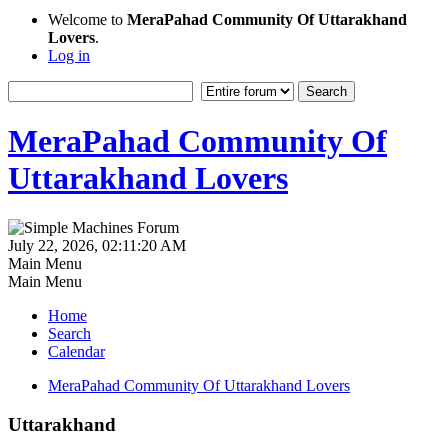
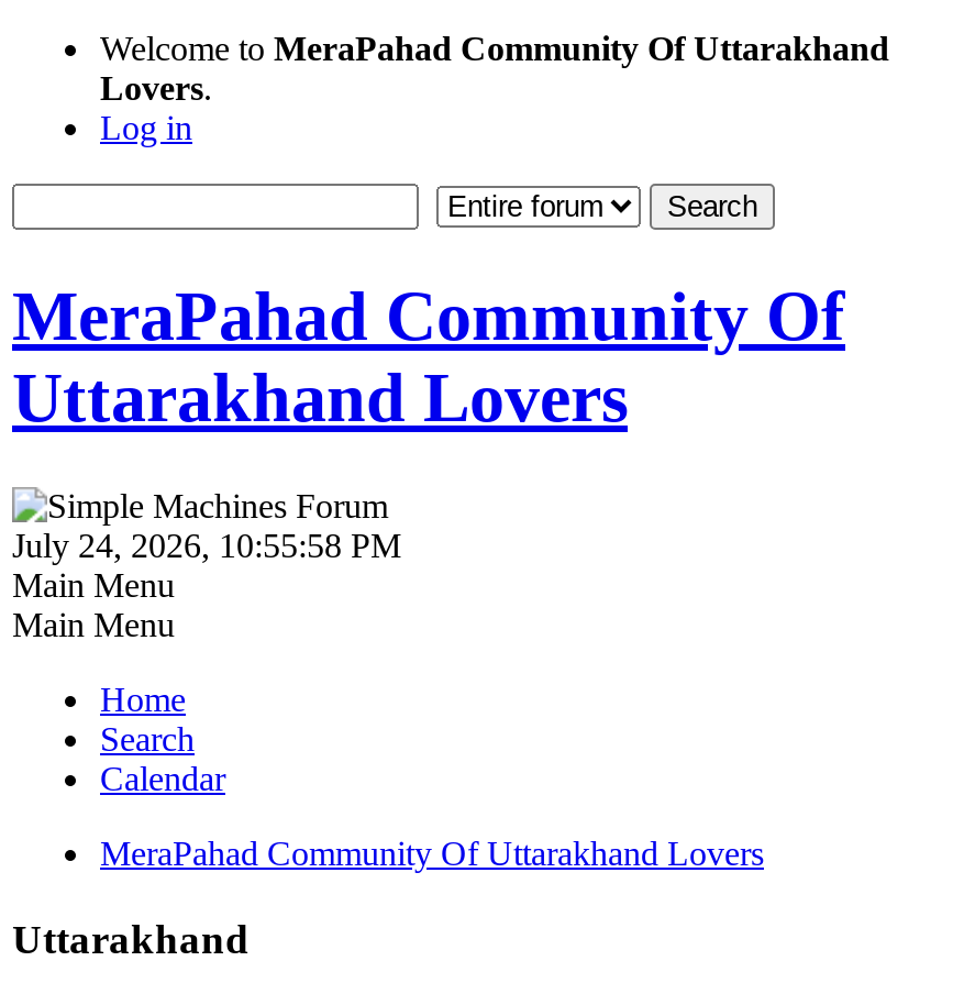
- July 22, 2026, 02:11:20 AM
+ July 24, 2026, 10:55:58 PM
